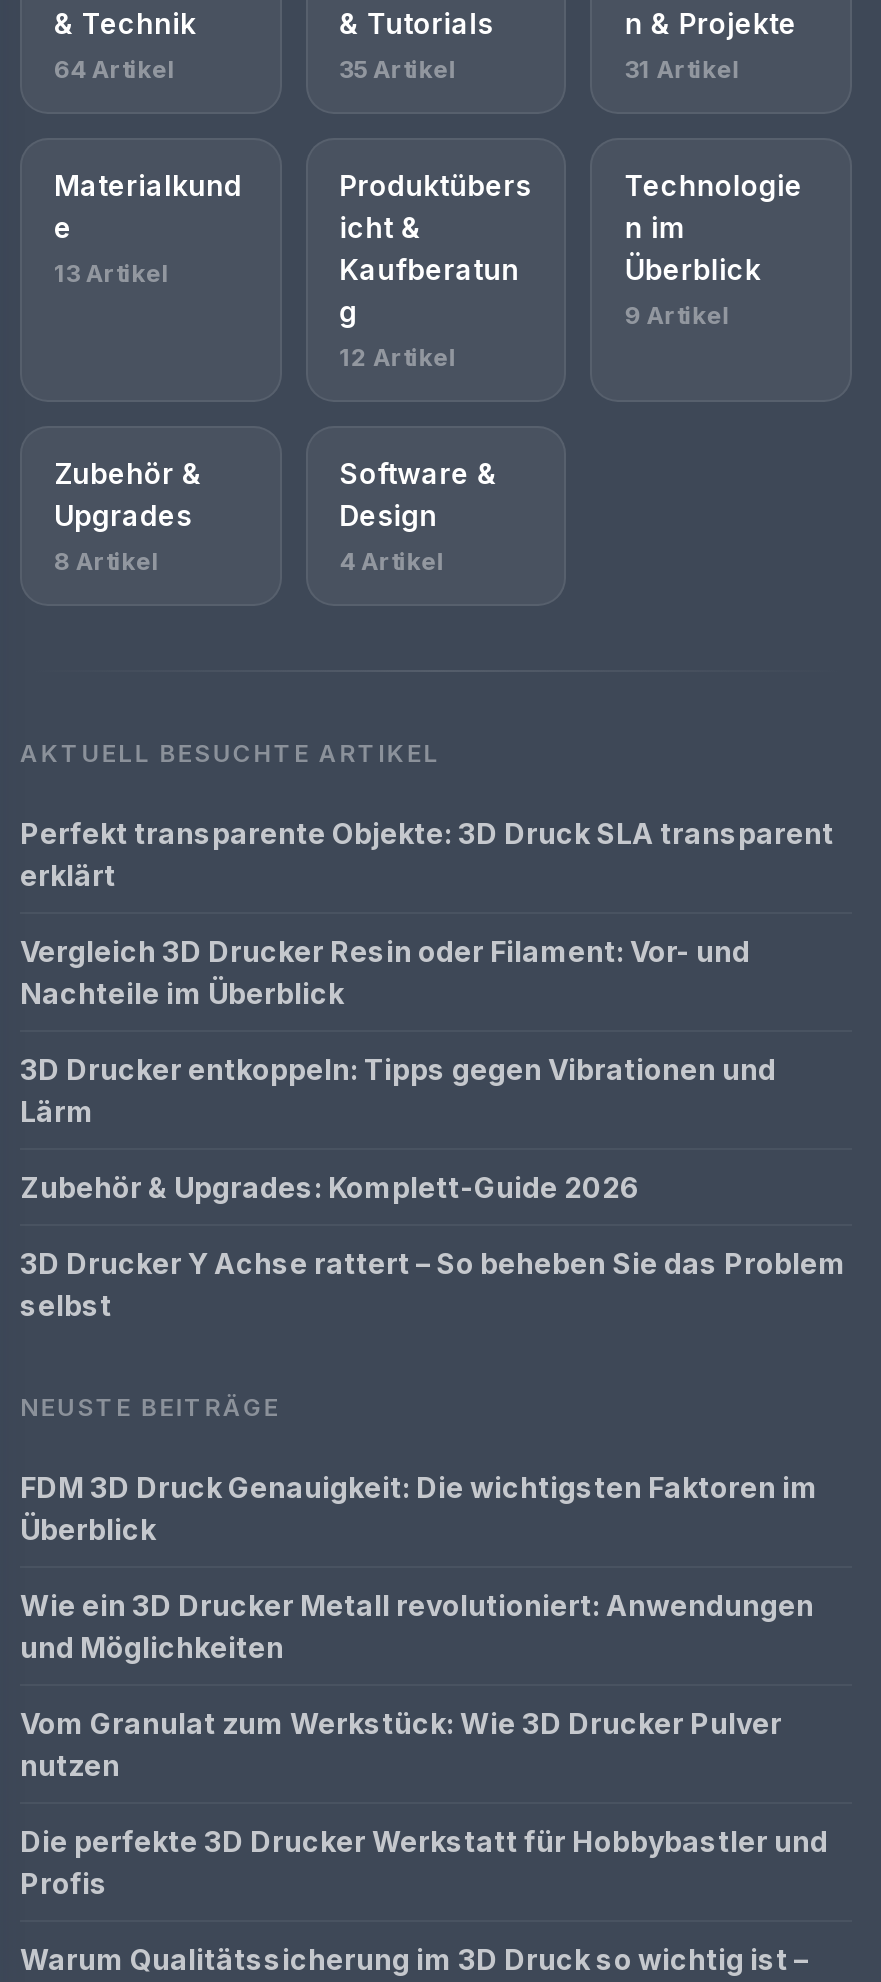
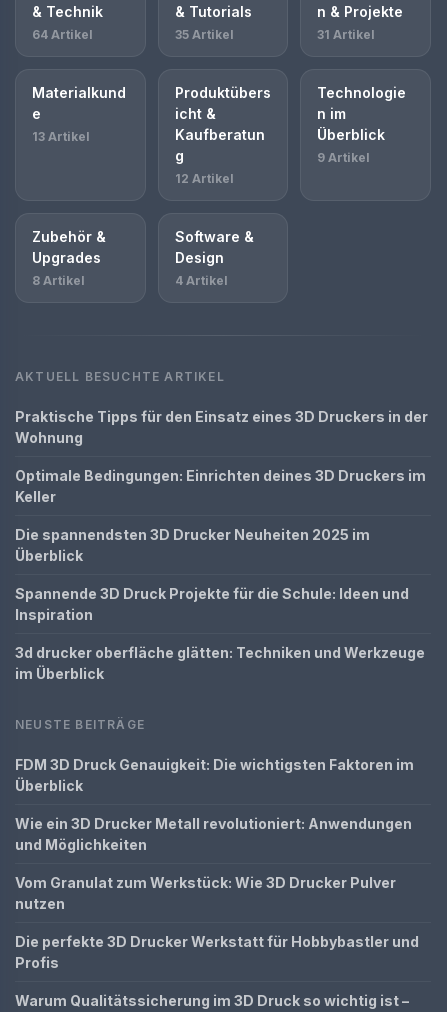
- Perfekt transparente Objekte: 3D Druck SLA transparent
- erklärt
+ Praktische Tipps für den Einsatz eines 3D Druckers in der
+ Wohnung

- Vergleich 3D Drucker Resin oder Filament: Vor- und
- Nachteile im Überblick
+ Optimale Bedingungen: Einrichten deines 3D Druckers im
+ Keller

- 3D Drucker entkoppeln: Tipps gegen Vibrationen und
- Lärm
+ Die spannendsten 3D Drucker Neuheiten 2025 im
+ Überblick

- Zubehör & Upgrades: Komplett-Guide 2026
+ Spannende 3D Druck Projekte für die Schule: Ideen und
+ Inspiration

- 3D Drucker Y Achse rattert – So beheben Sie das Problem
- selbst
+ 3d drucker oberfläche glätten: Techniken und Werkzeuge
+ im Überblick
